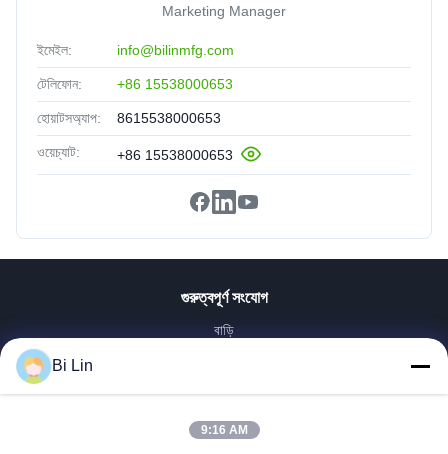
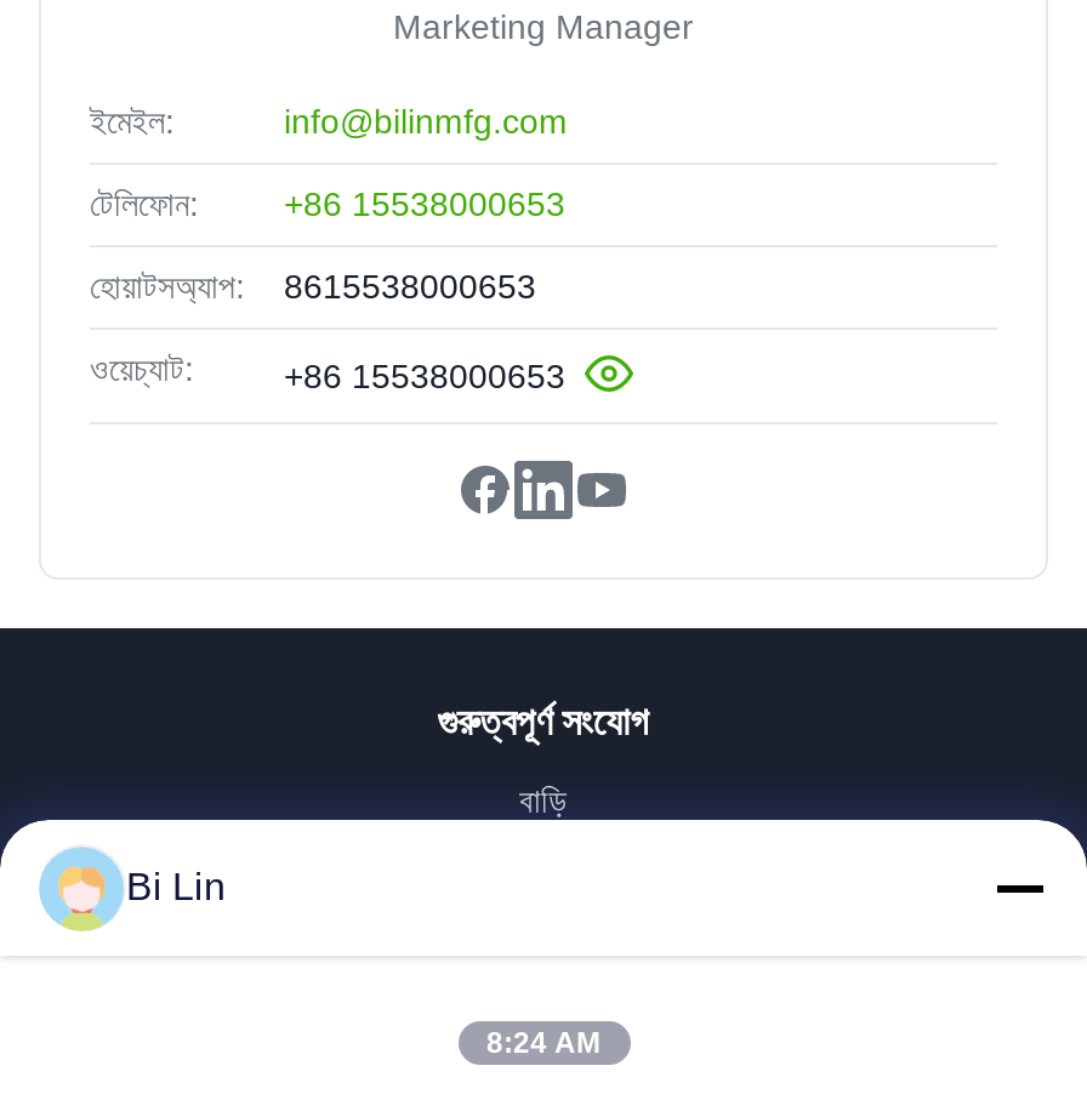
- 9:16 AM
+ 8:24 AM
